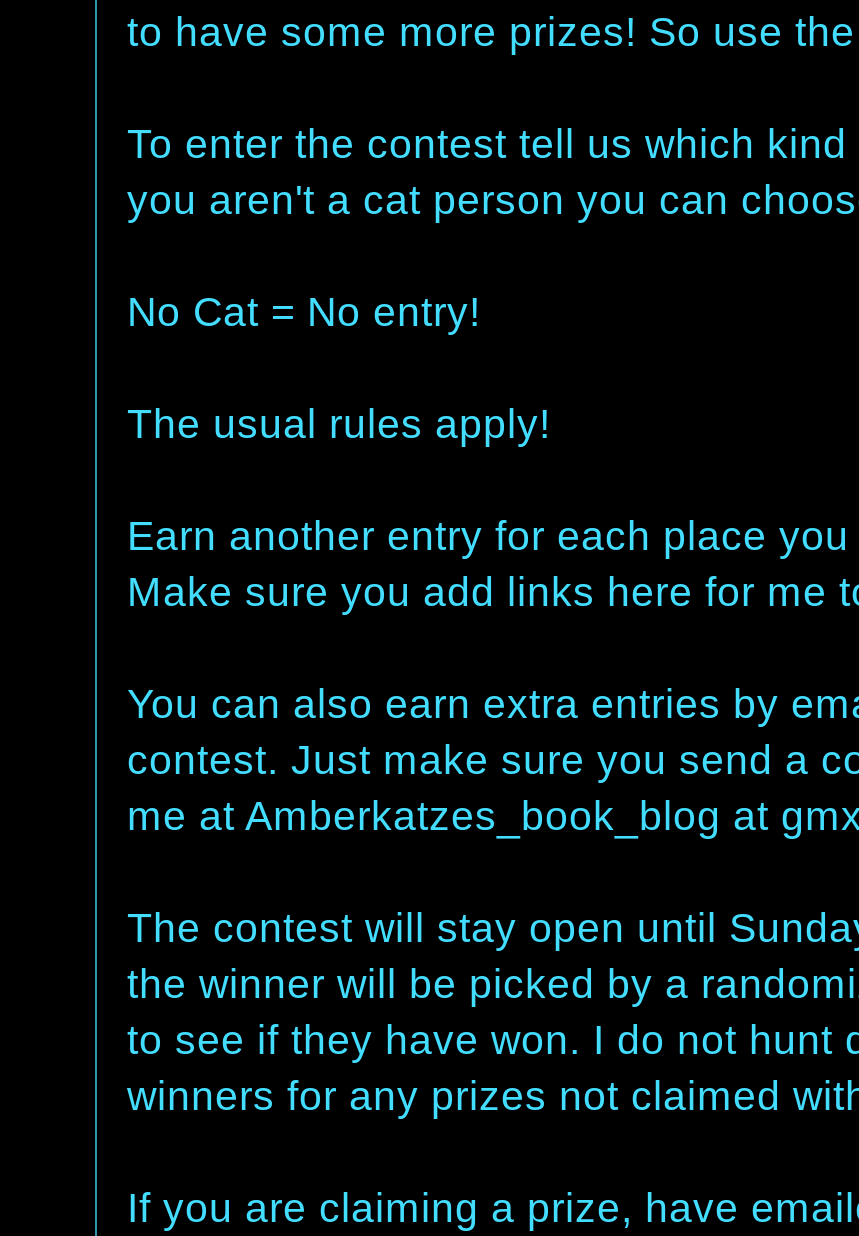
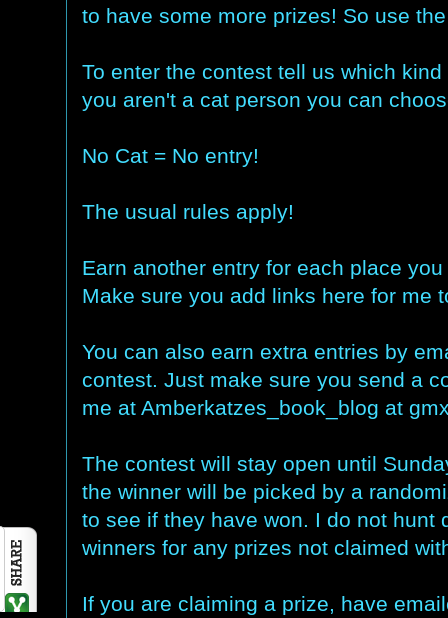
+ [image]
